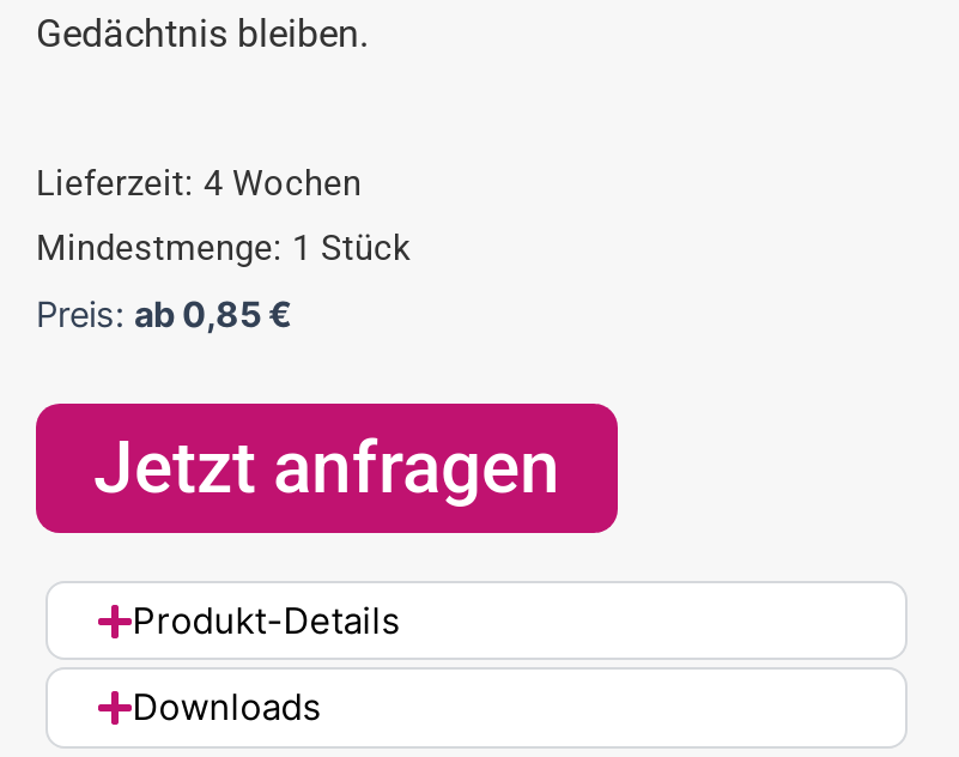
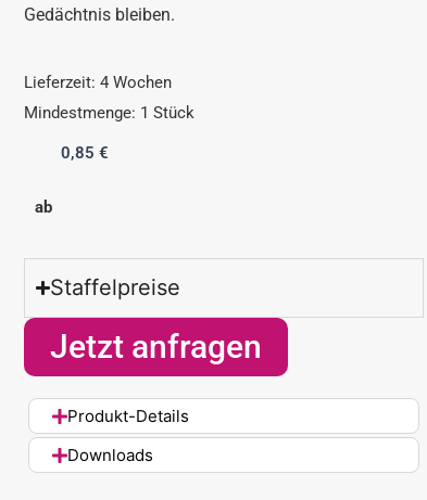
- Preis: ab 0,85 €
+ 0,85 €
+ ab
+ Staffelpreise
